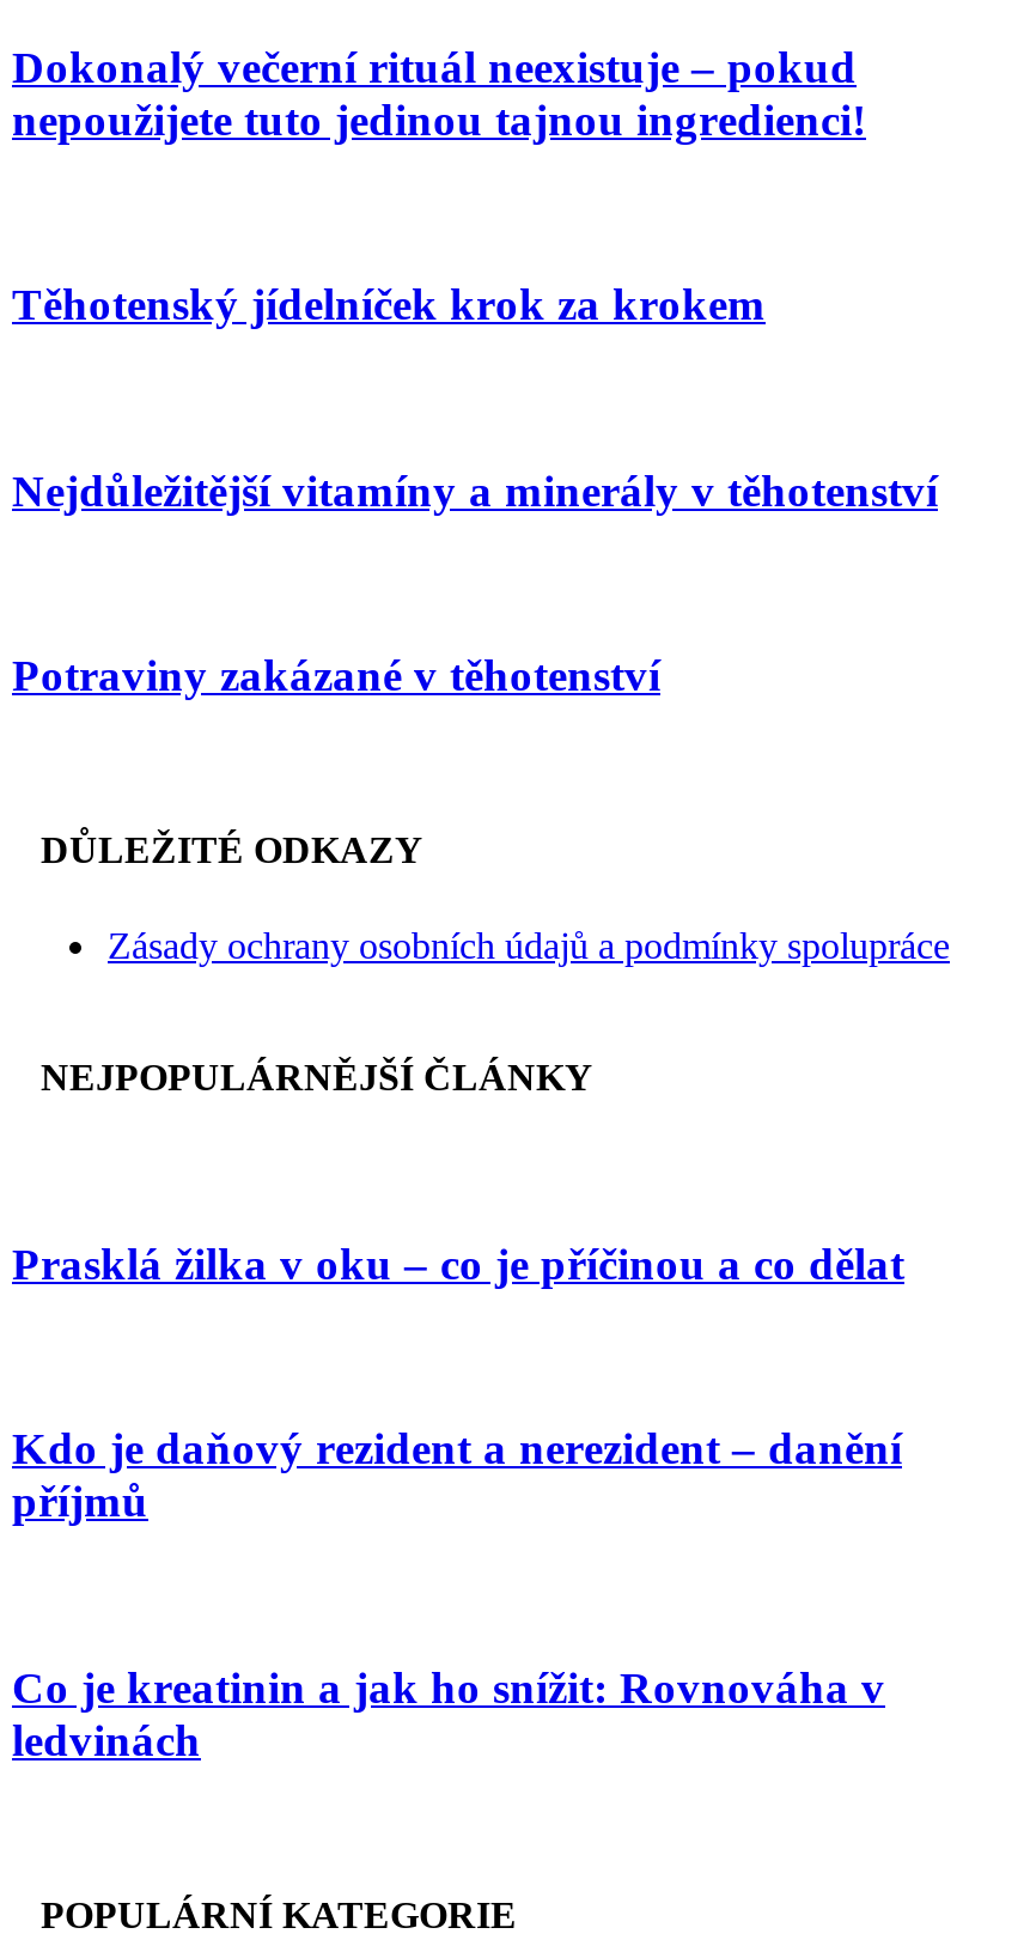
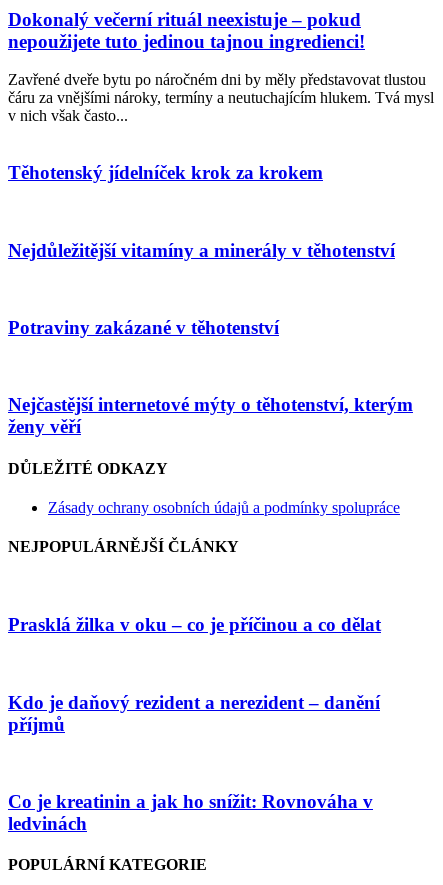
+ Zavřené dveře bytu po náročném dni by měly představovat tlustou
+ čáru za vnějšími nároky, termíny a neutuchajícím hlukem. Tvá mysl
+ v nich však často...

+ Nejčastější internetové mýty o těhotenství, kterým
+ ženy věří

moved down: DŮLEŽITÉ ODKAZY | Zásady ochrany osobních údajů a podmínky spolupráce

moved down: NEJPOPULÁRNĚJŠÍ ČLÁNKY | Prasklá žilka v oku – co je příčinou a co dělat | Kdo je daňový rezident a nerezident – danění | příjmů | Co je kreatinin a jak ho snížit: Rovnováha v | ledvinách
